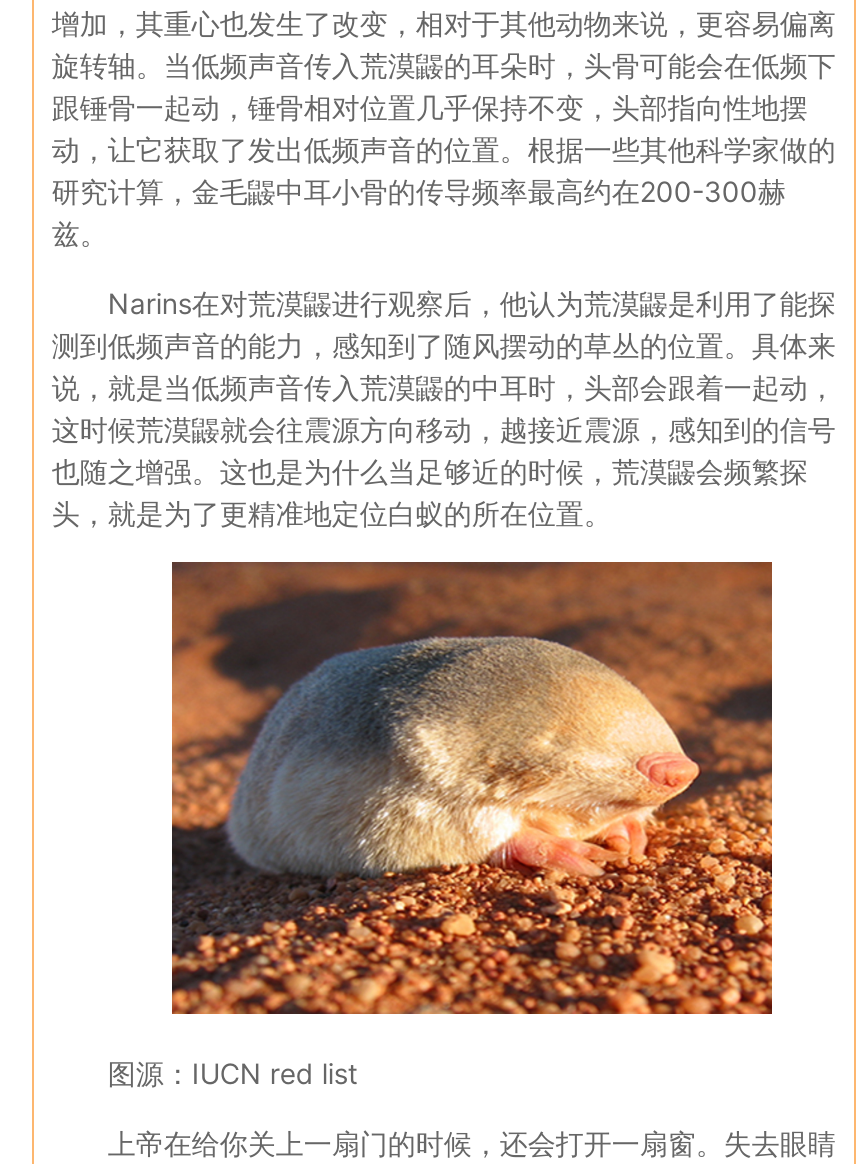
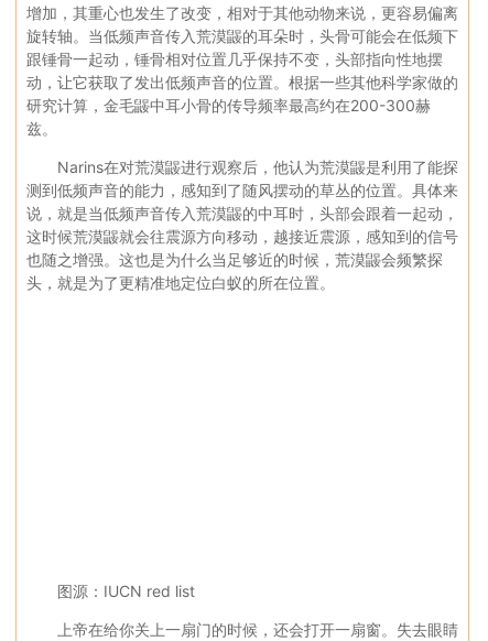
- [image]
